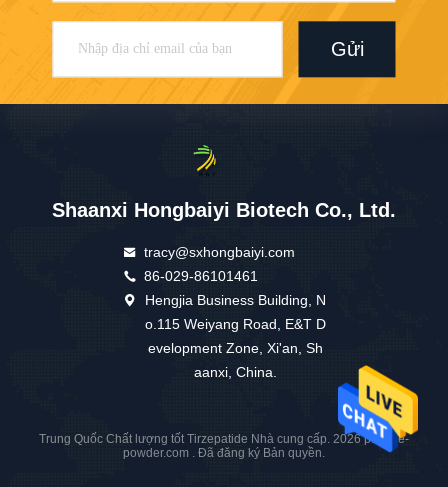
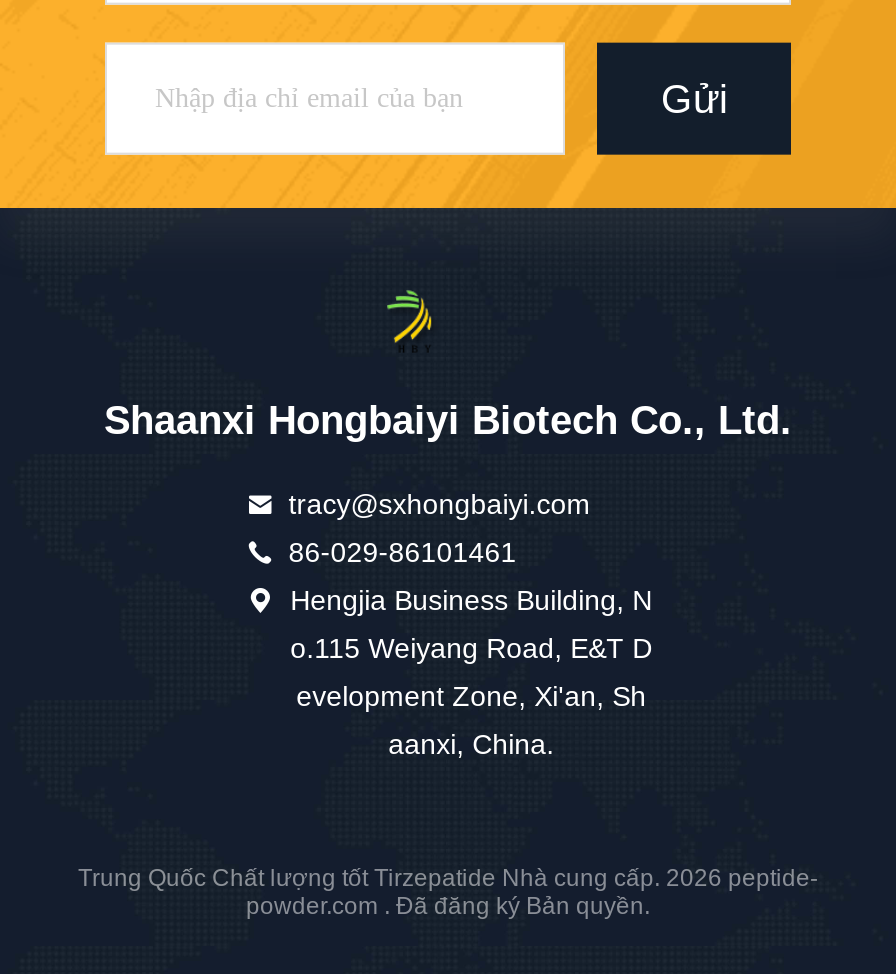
- [image]
